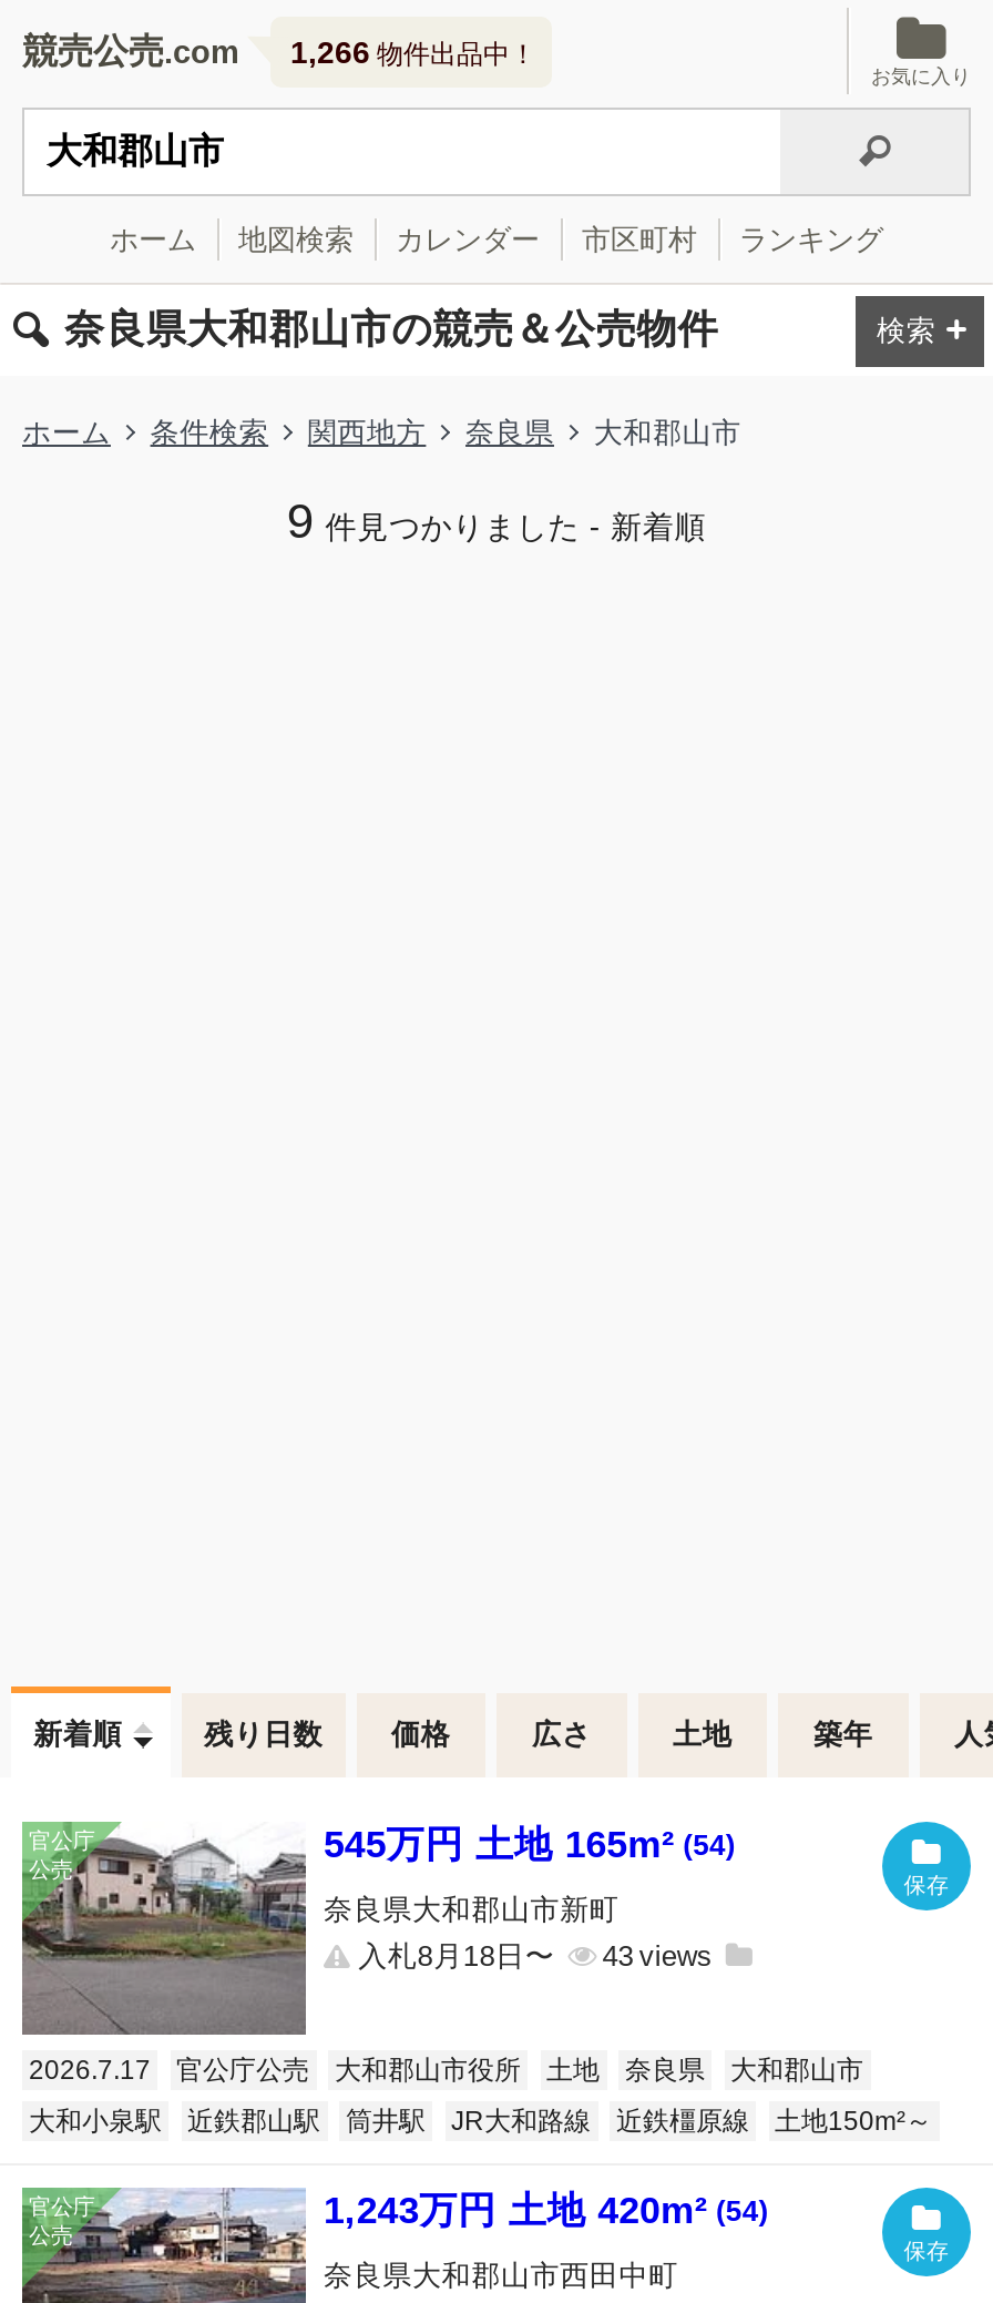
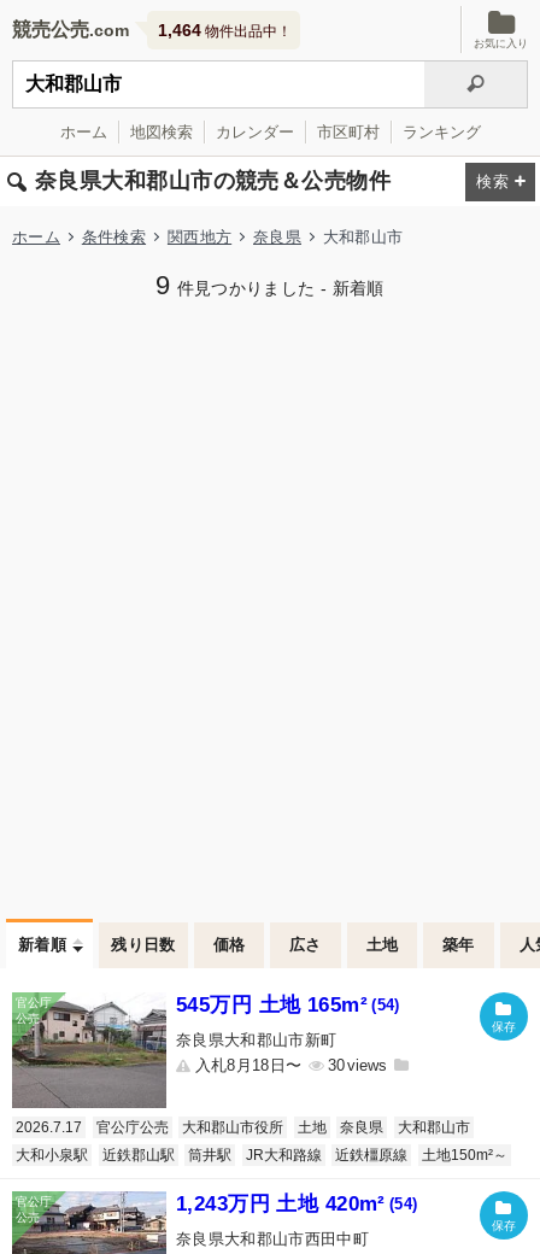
- 1,266物件出品中！
+ 1,464物件出品中！

- 入札8月18日〜 43
+ 入札8月18日〜 30
